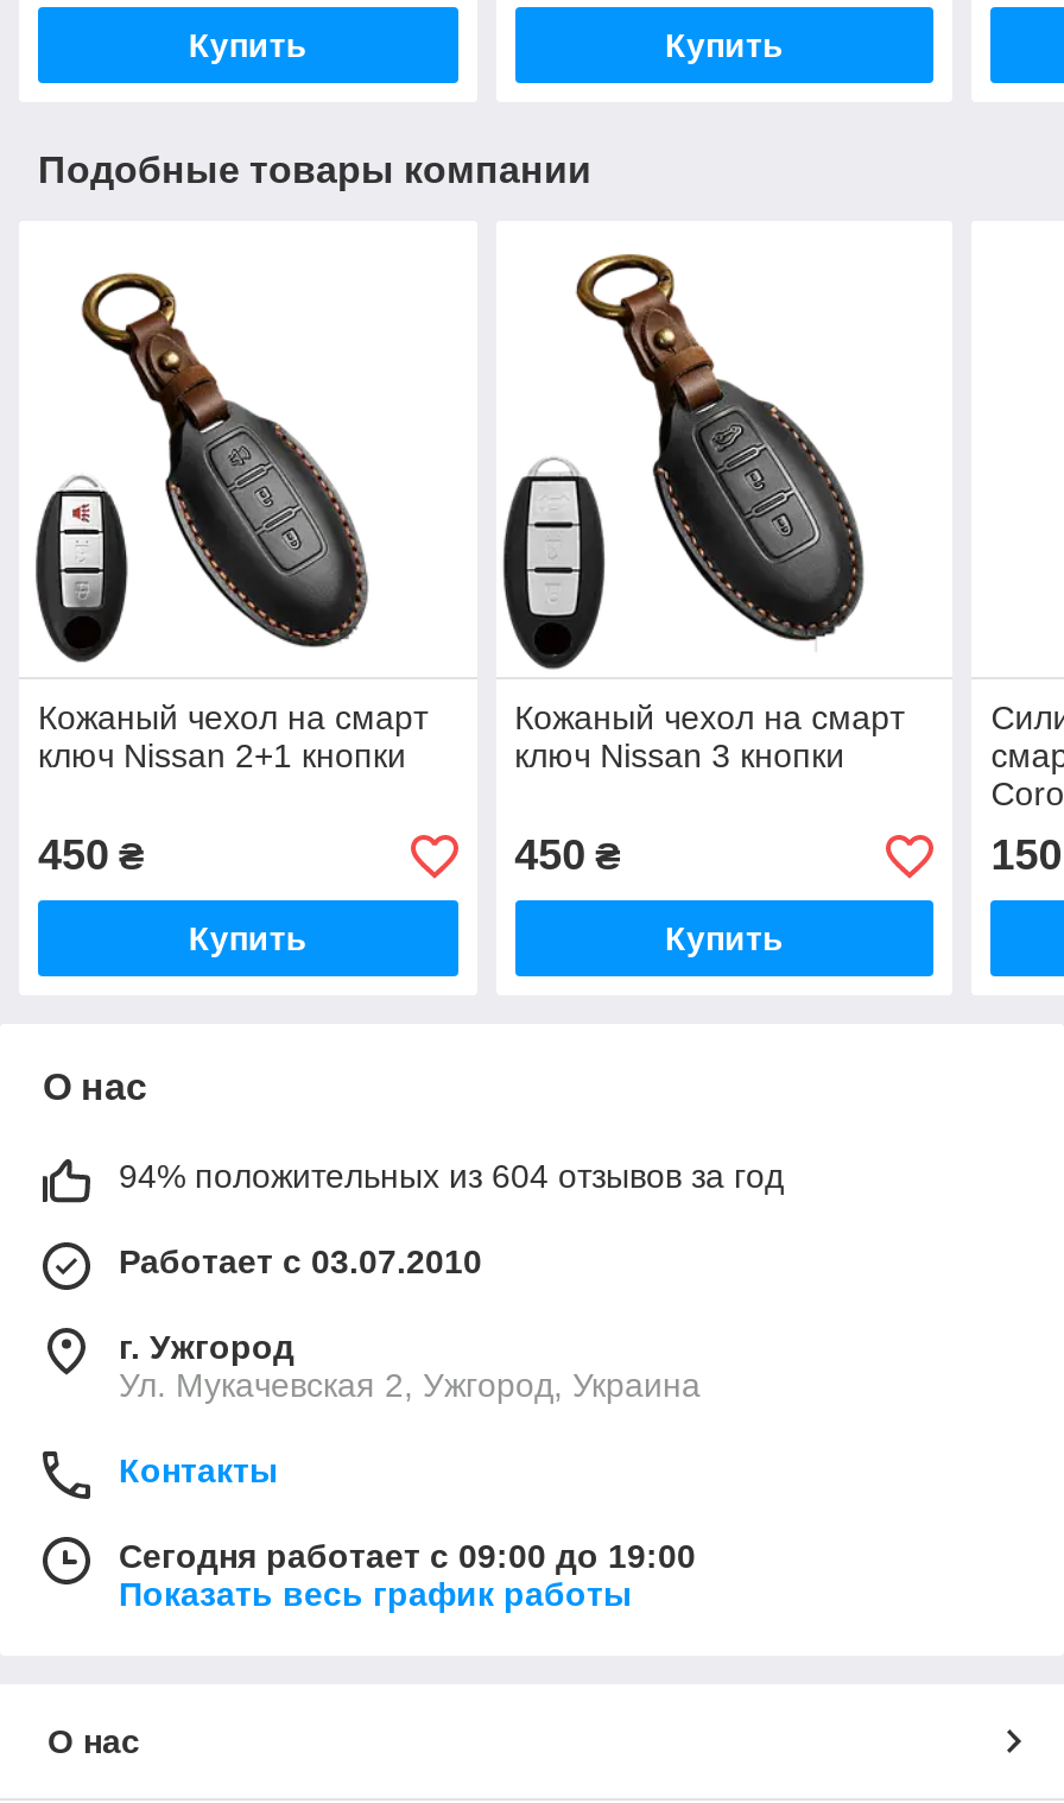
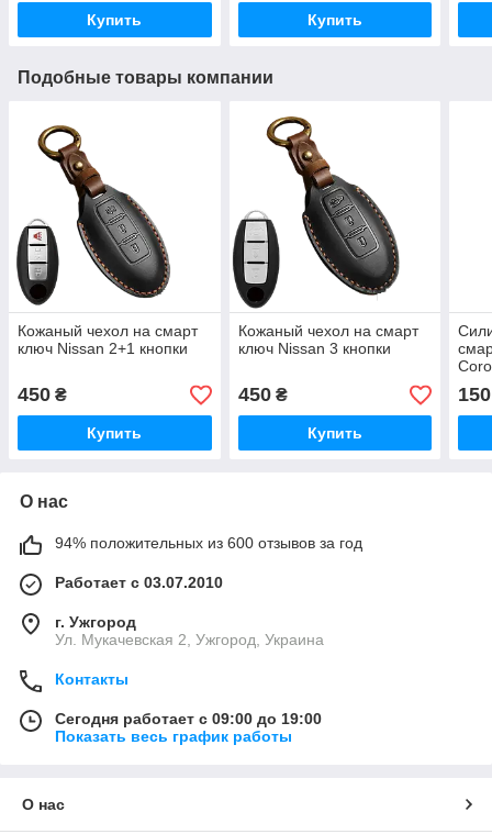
- 94% положительных из 604 отзывов за год
+ 94% положительных из 600 отзывов за год
